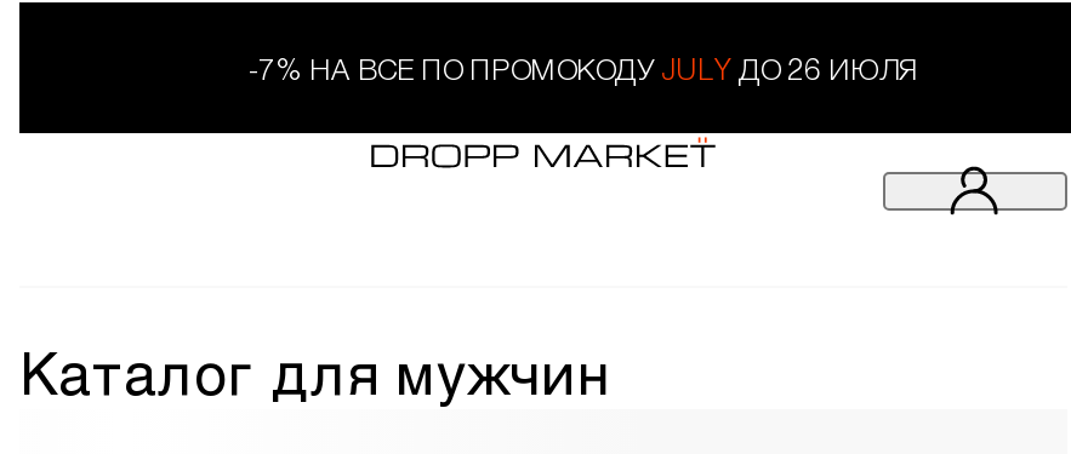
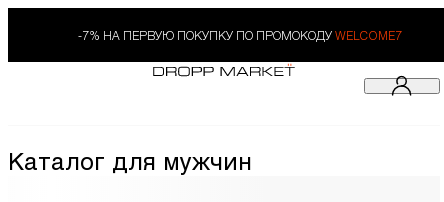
- -7% НА ВСЕ ПО ПРОМОКОДУ JULY ДО 26 ИЮЛЯ
+ -7% НА ПЕРВУЮ ПОКУПКУ ПО ПРОМОКОДУ WELCOME7
